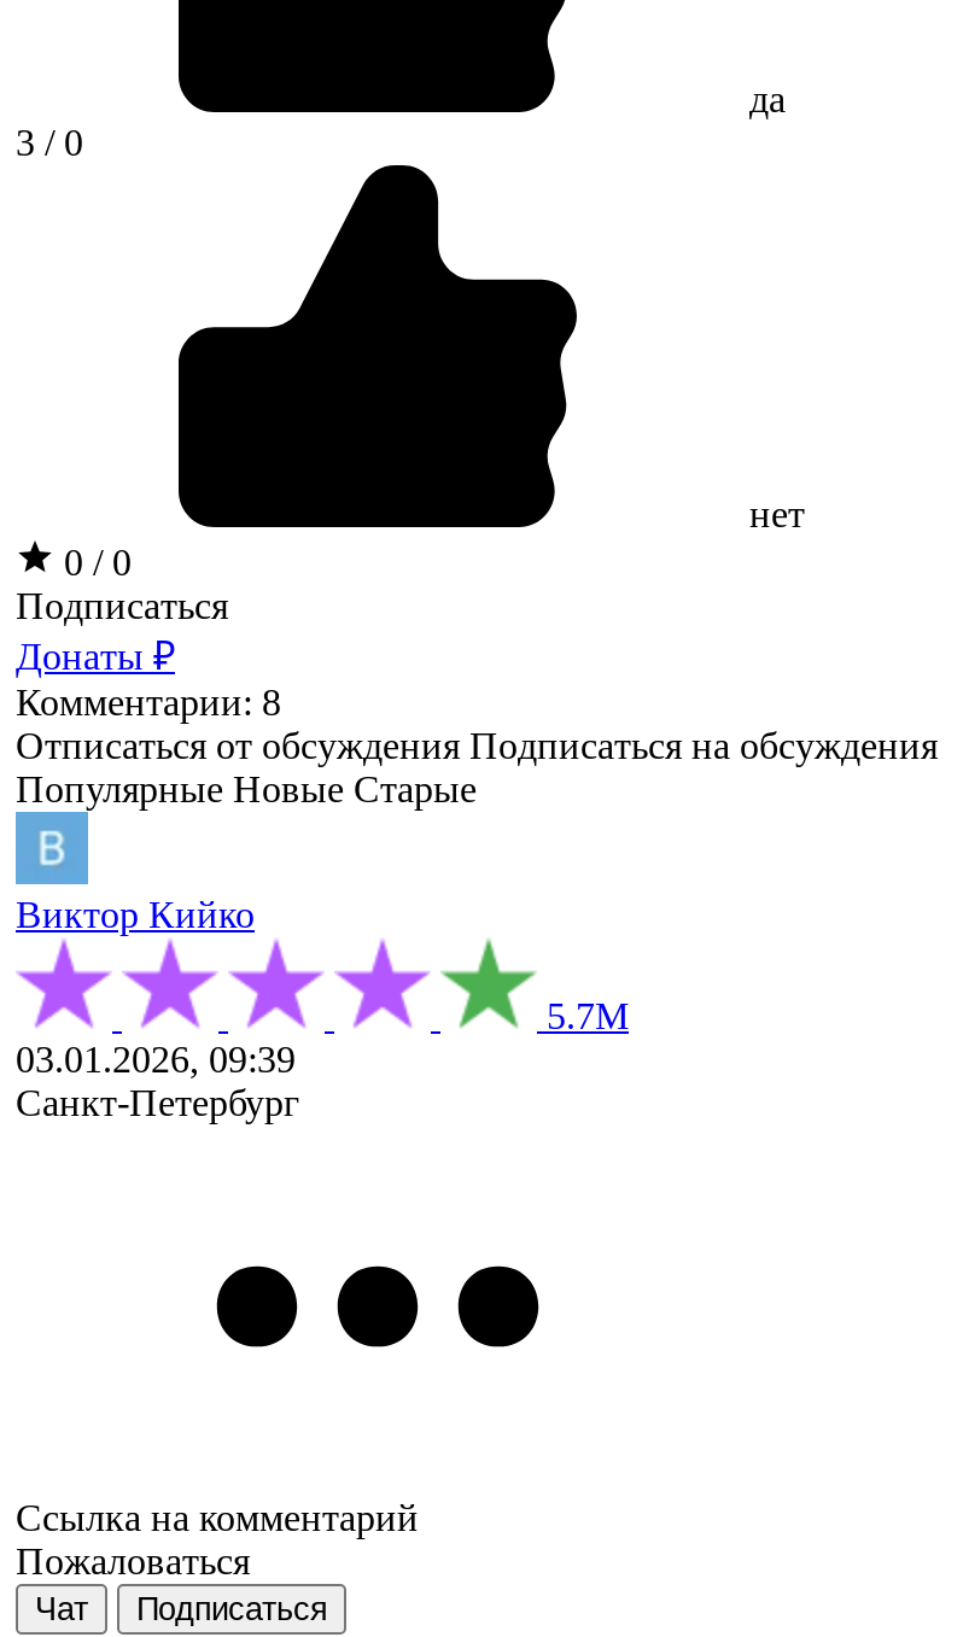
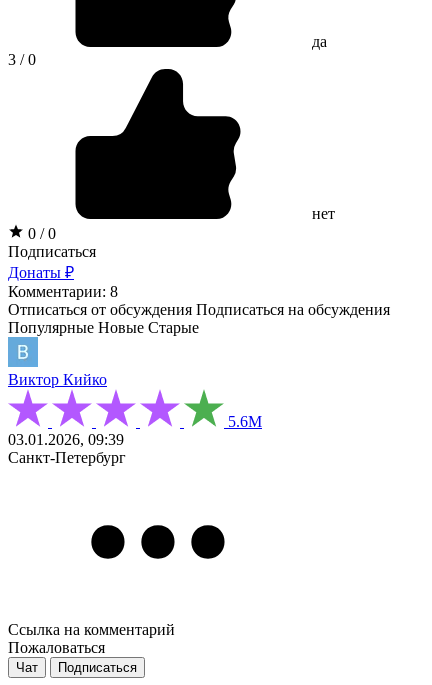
- 5.7М
+ 5.6М
